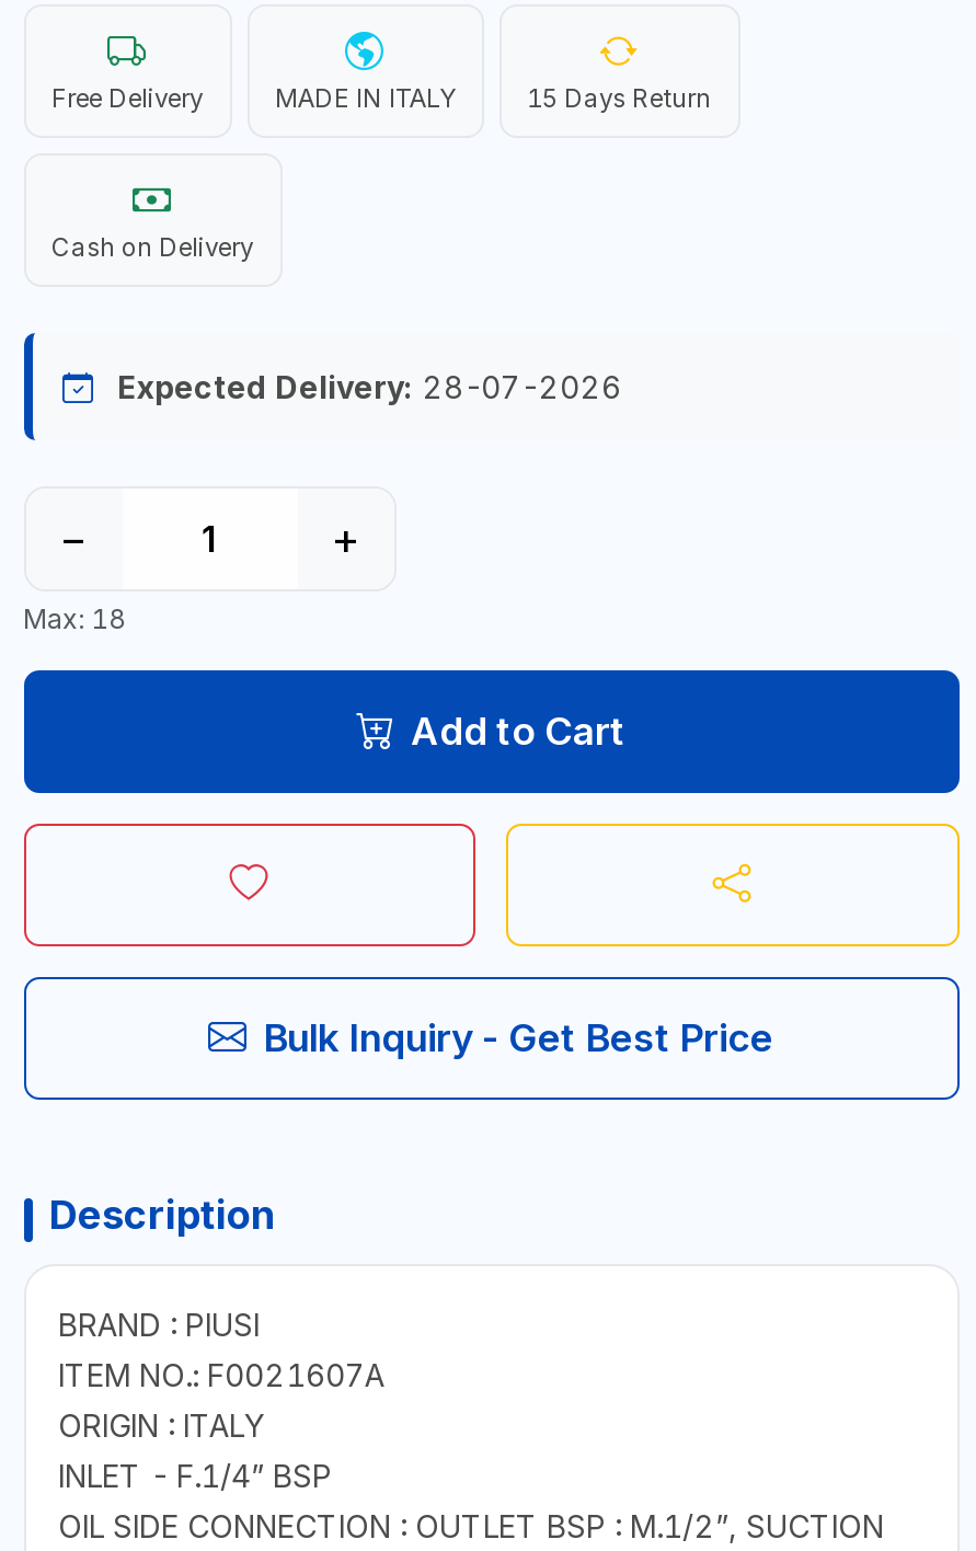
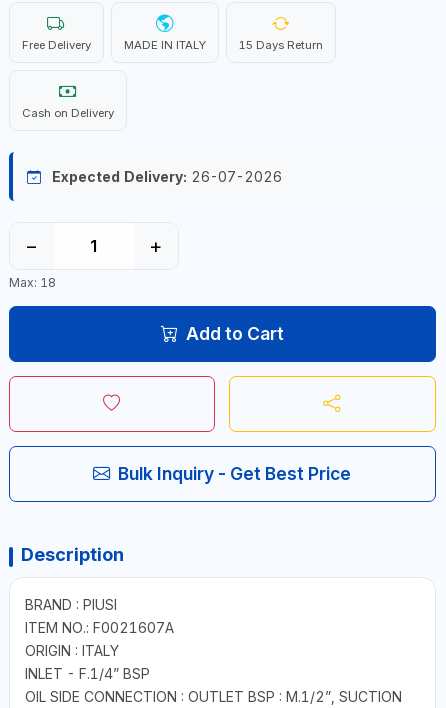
- Expected Delivery: 28-07-2026
+ Expected Delivery: 26-07-2026
